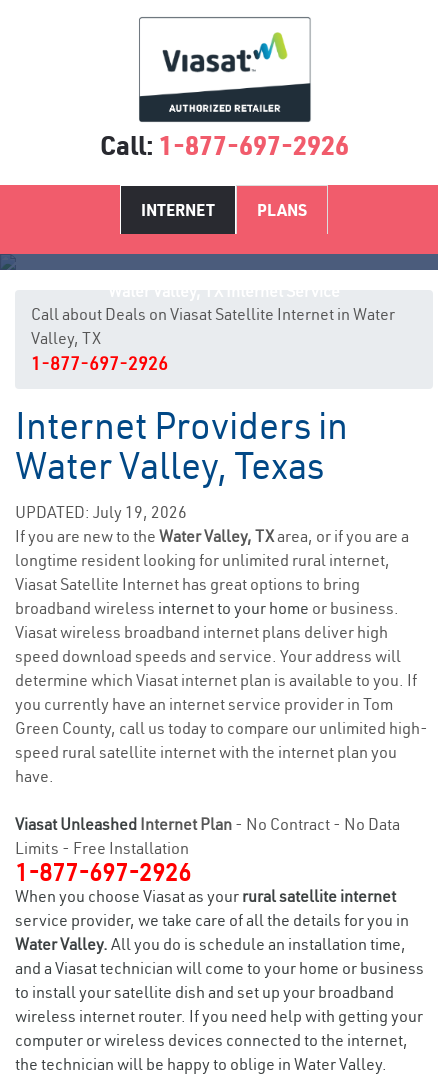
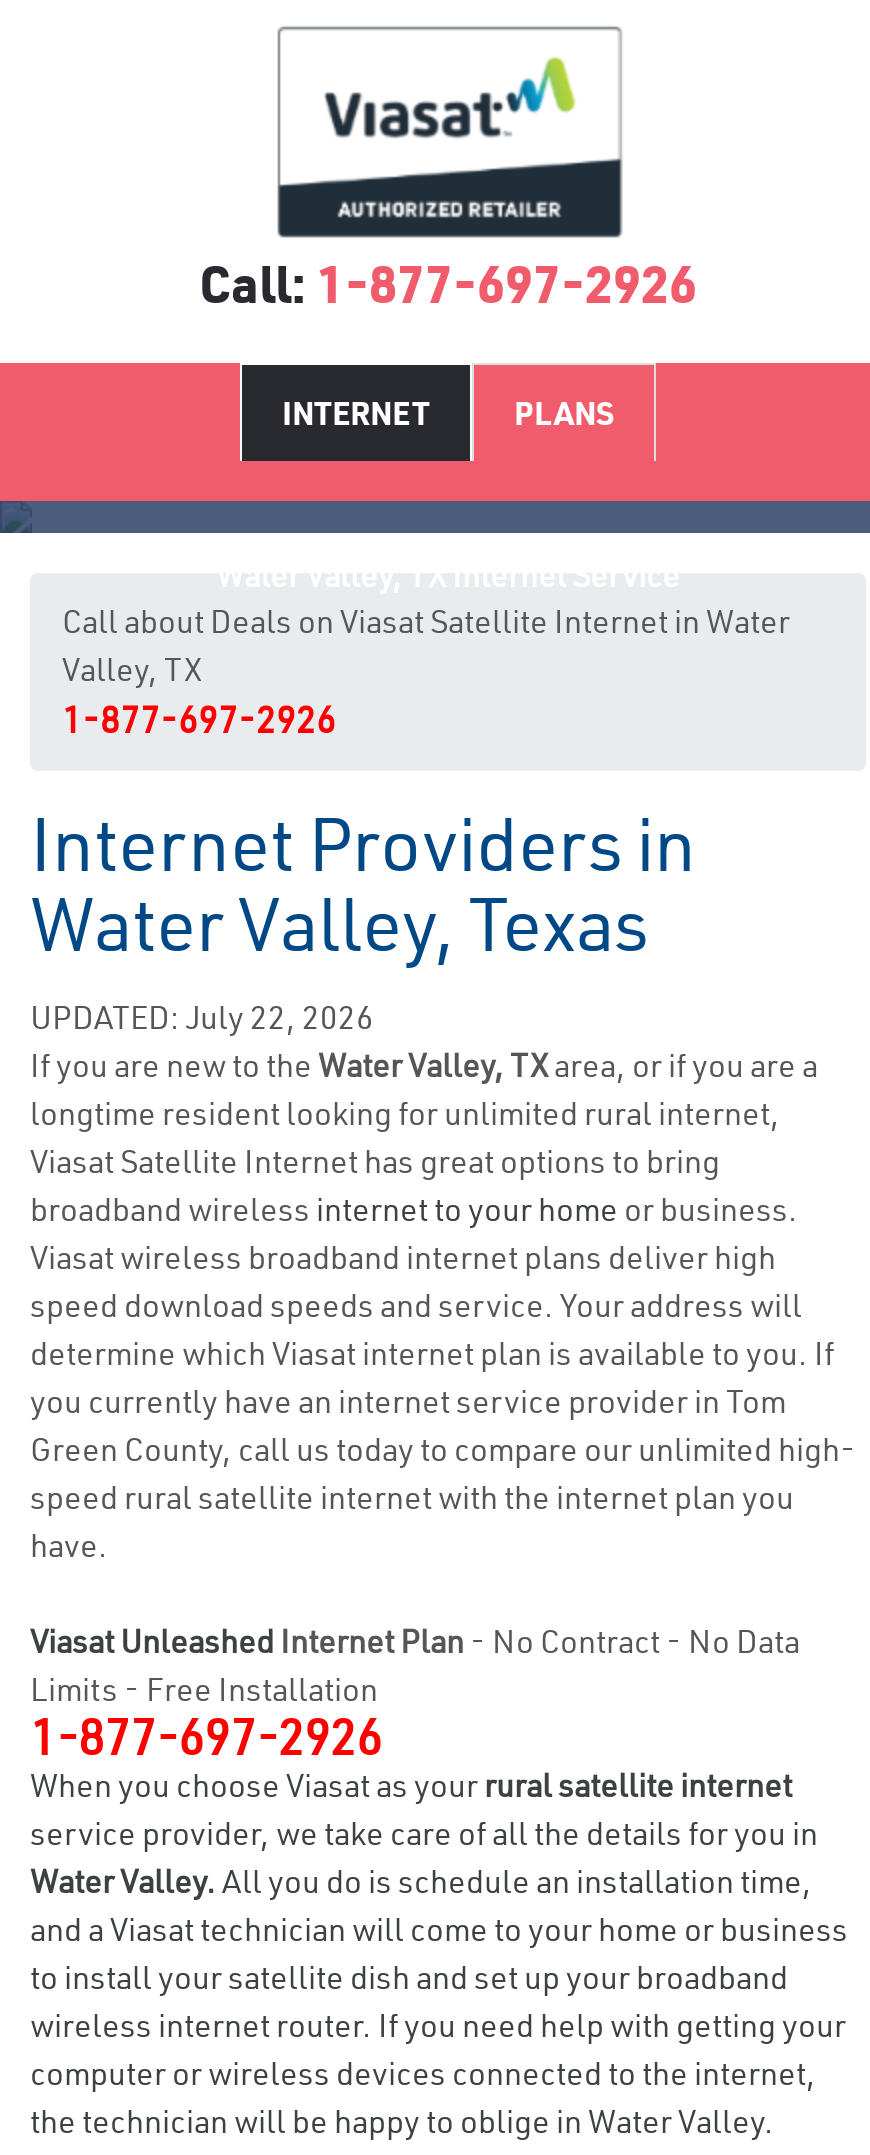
- UPDATED: July 19, 2026
+ UPDATED: July 22, 2026
